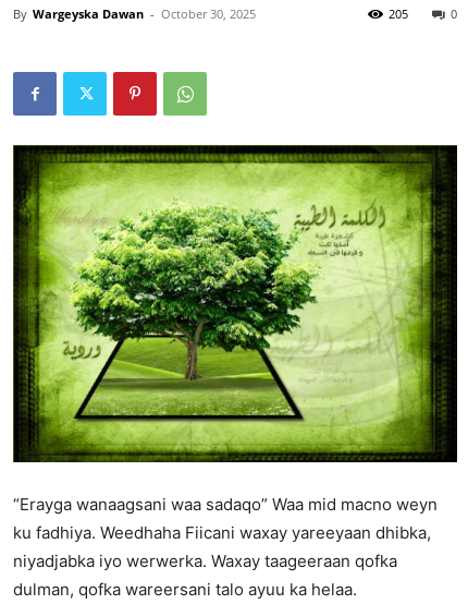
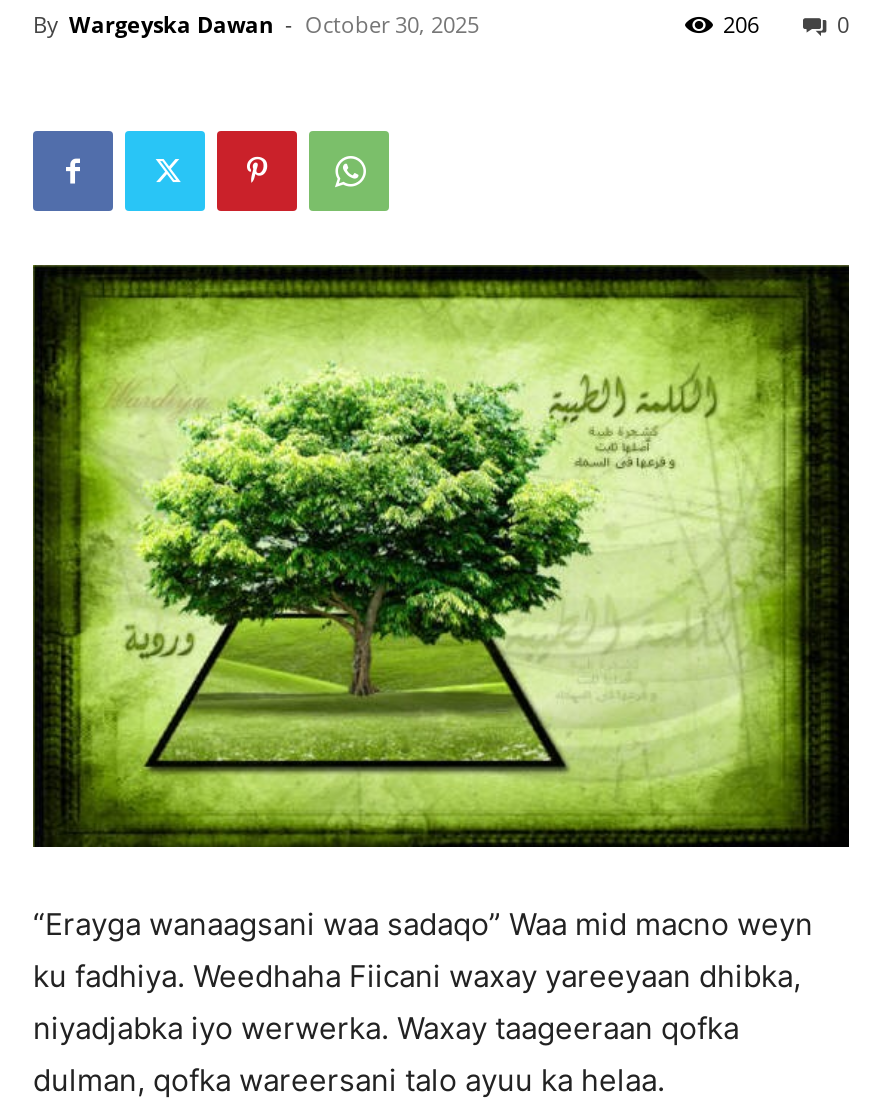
- 205
+ 206
